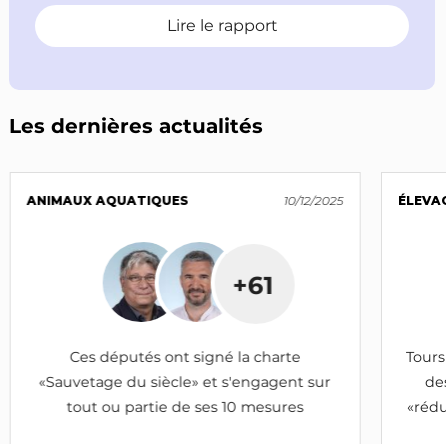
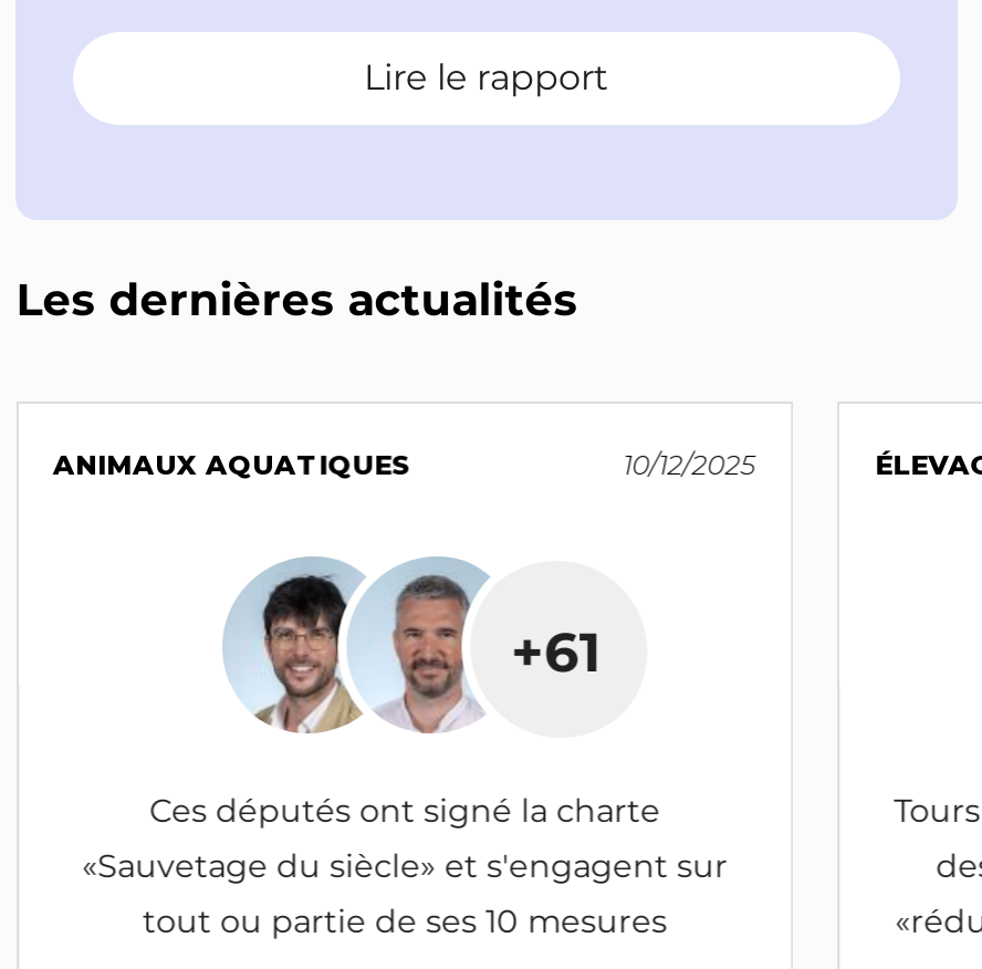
- [image]
+ [image]
